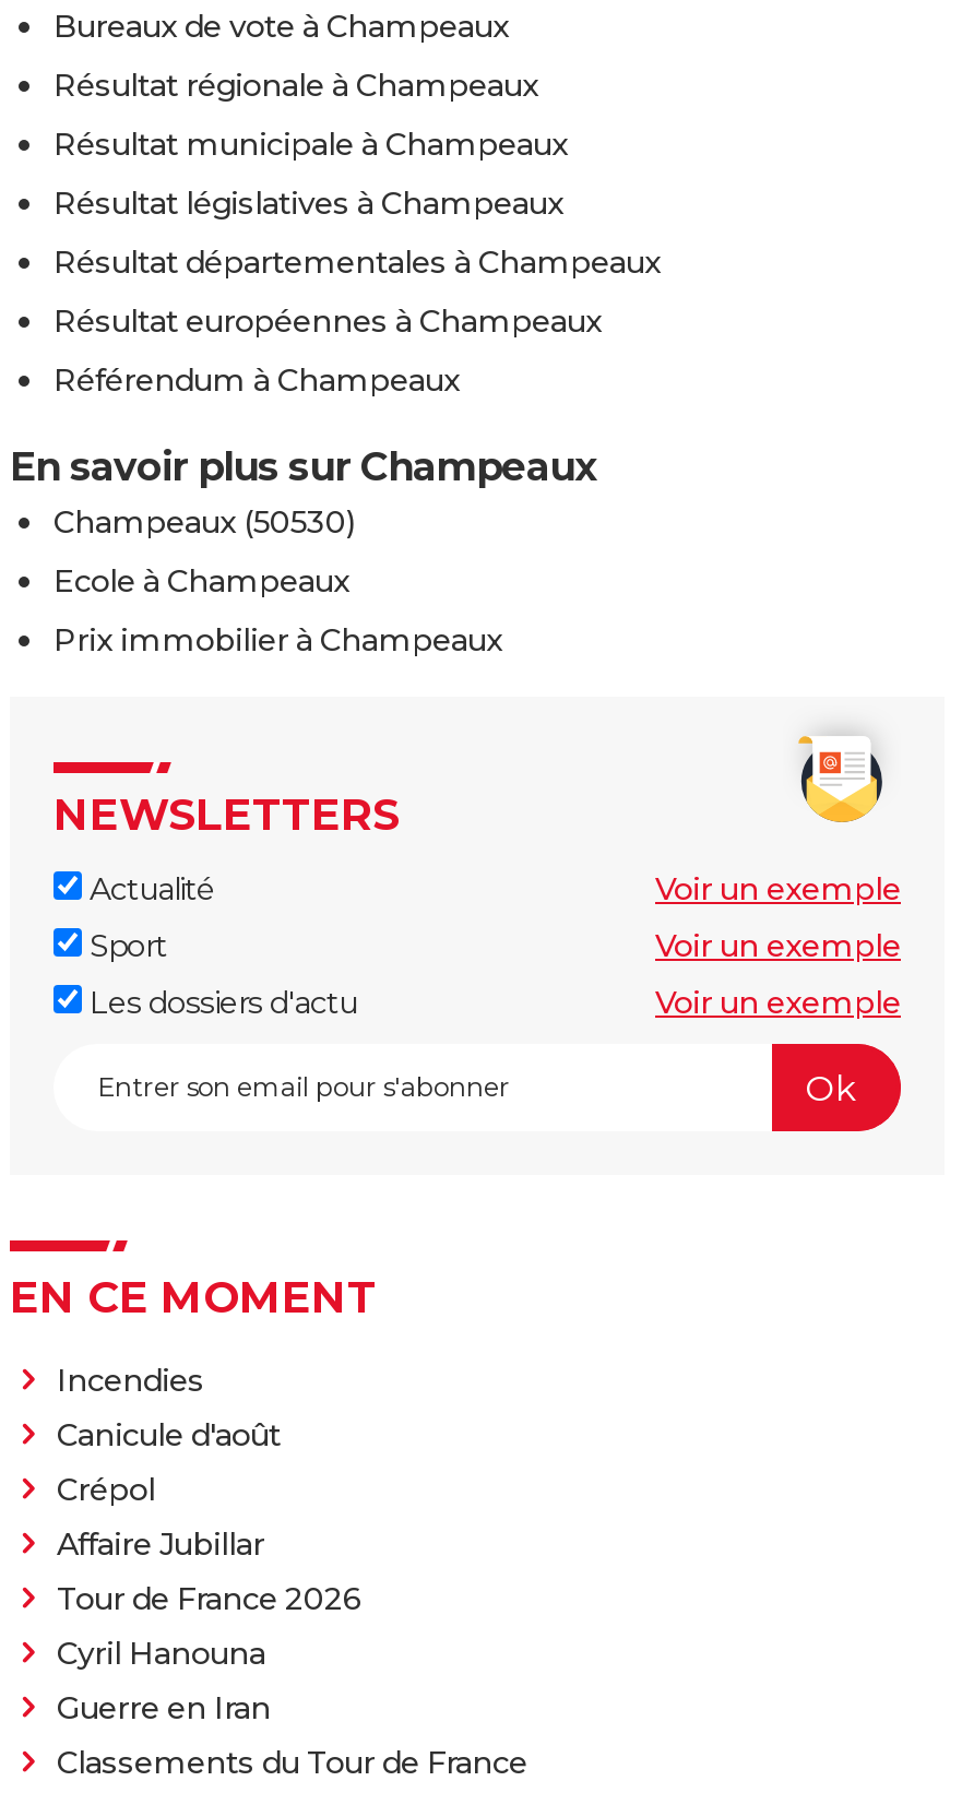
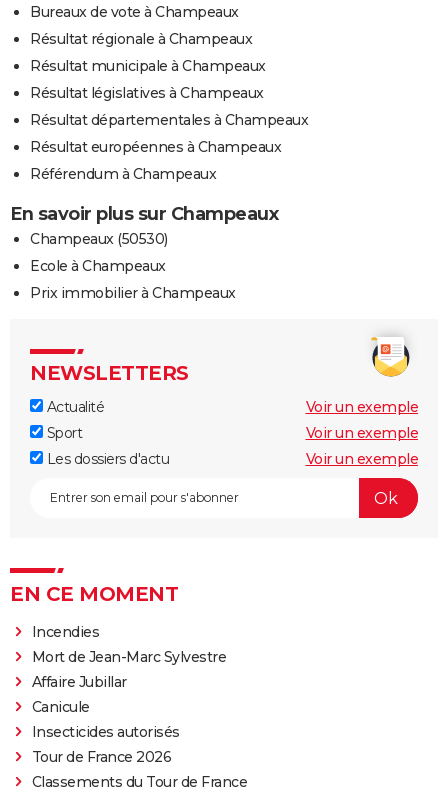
- Canicule d'août
- Crépol
+ Mort de Jean-Marc Sylvestre

+ Canicule
+ Insecticides autorisés

moved down: Tour de France 2026

- Cyril Hanouna
- Guerre en Iran
